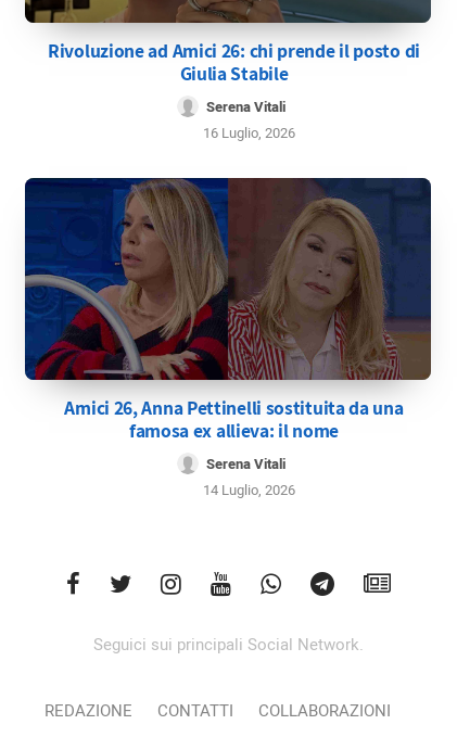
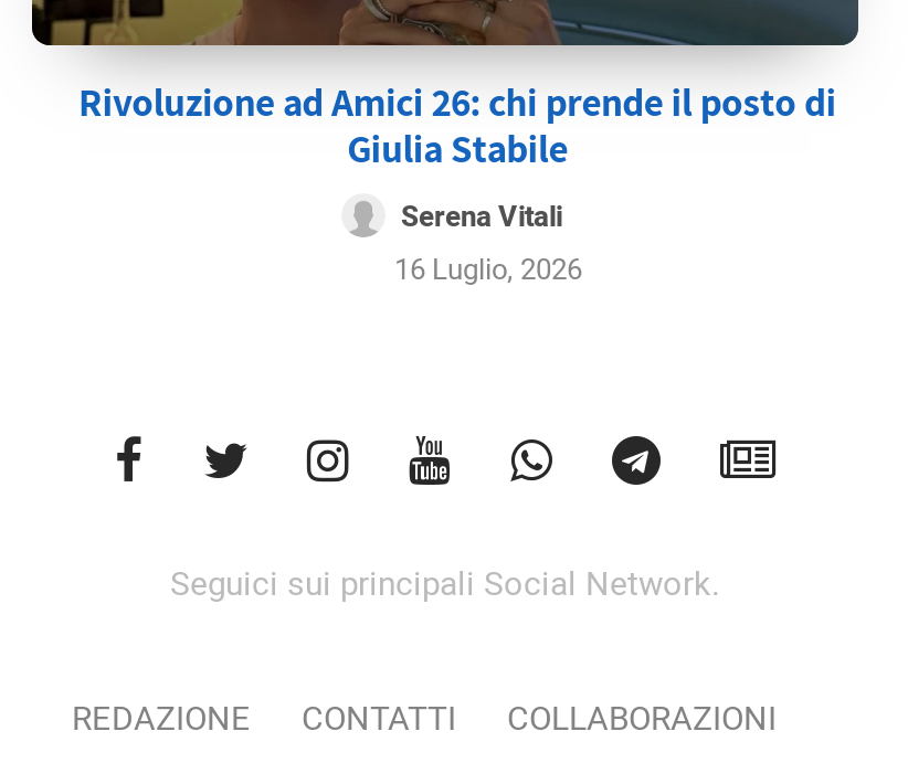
- [image]
- Amici 26, Anna Pettinelli sostituita da una
- famosa ex allieva: il nome
- Serena Vitali
- 14 Luglio, 2026
